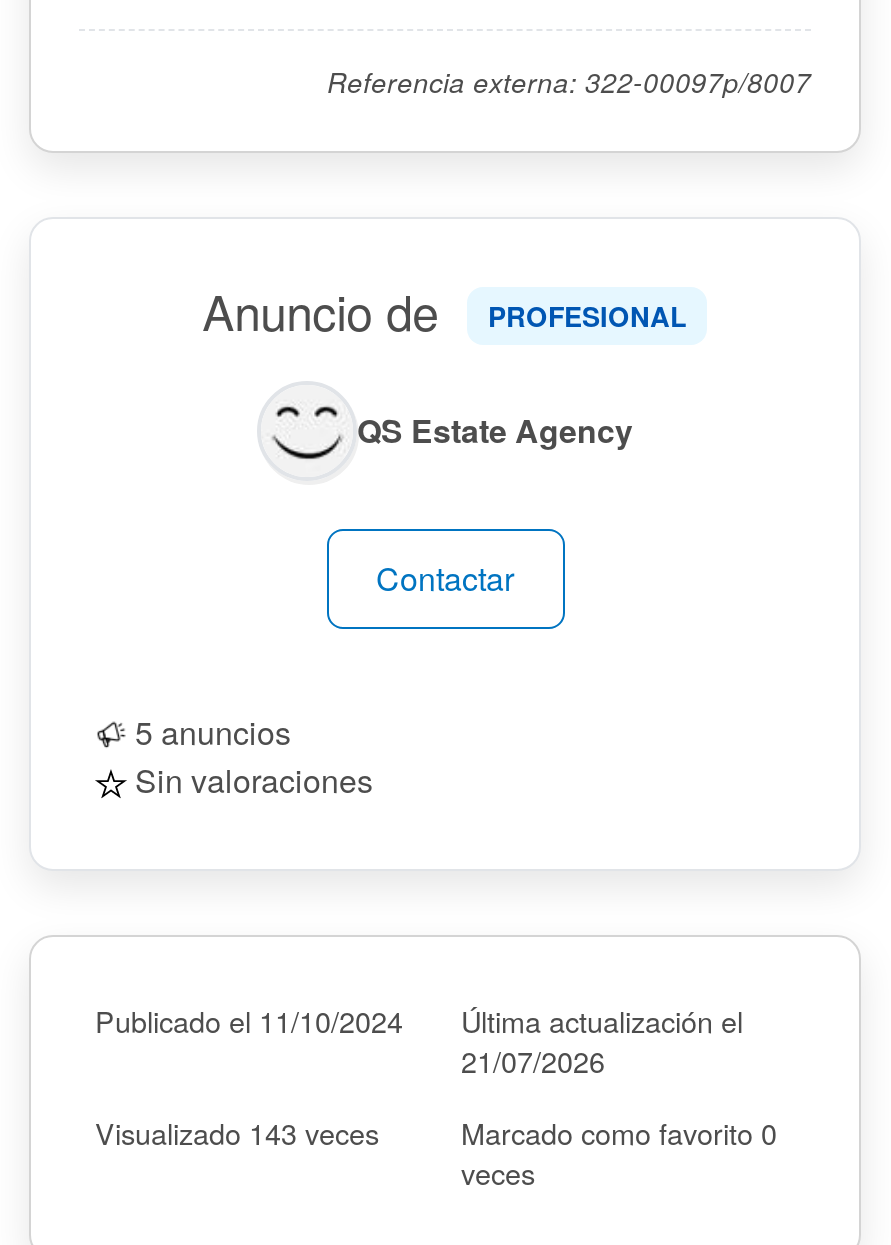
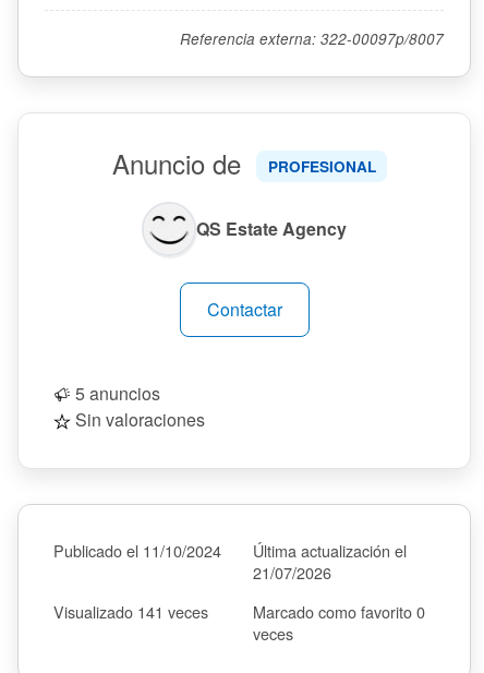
- Visualizado 143 veces
+ Visualizado 141 veces
